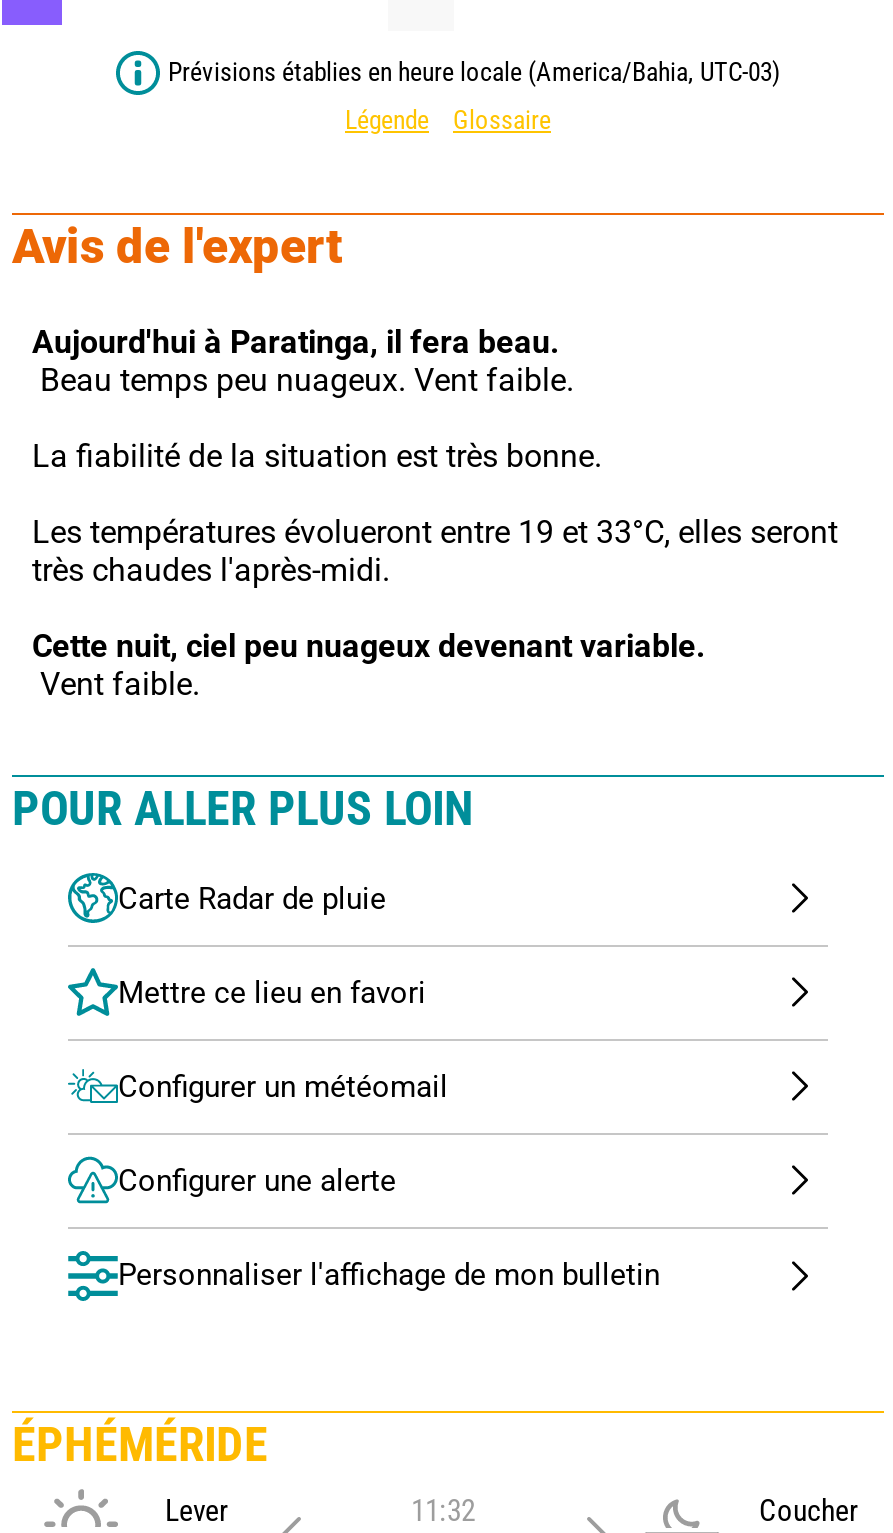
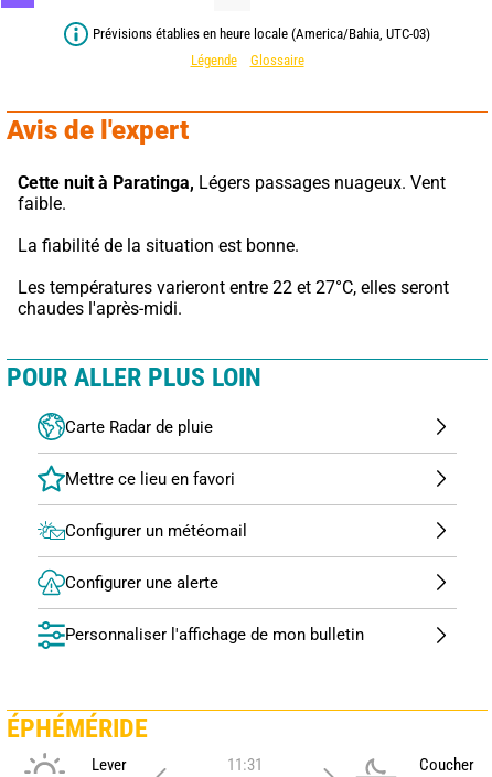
- Aujourd'hui à Paratinga, il fera beau.
- Beau temps peu nuageux. Vent faible.
- La fiabilité de la situation est très bonne.
- Les températures évolueront entre 19 et 33°C, elles seront
- très chaudes l'après-midi.
- Cette nuit, ciel peu nuageux devenant variable.
- Vent faible.
+ Cette nuit à Paratinga, Légers passages nuageux. Vent
+ faible.
+ La fiabilité de la situation est bonne.
+ Les températures varieront entre 22 et 27°C, elles seront
+ chaudes l'après-midi.

- 11:32
+ 11:31
